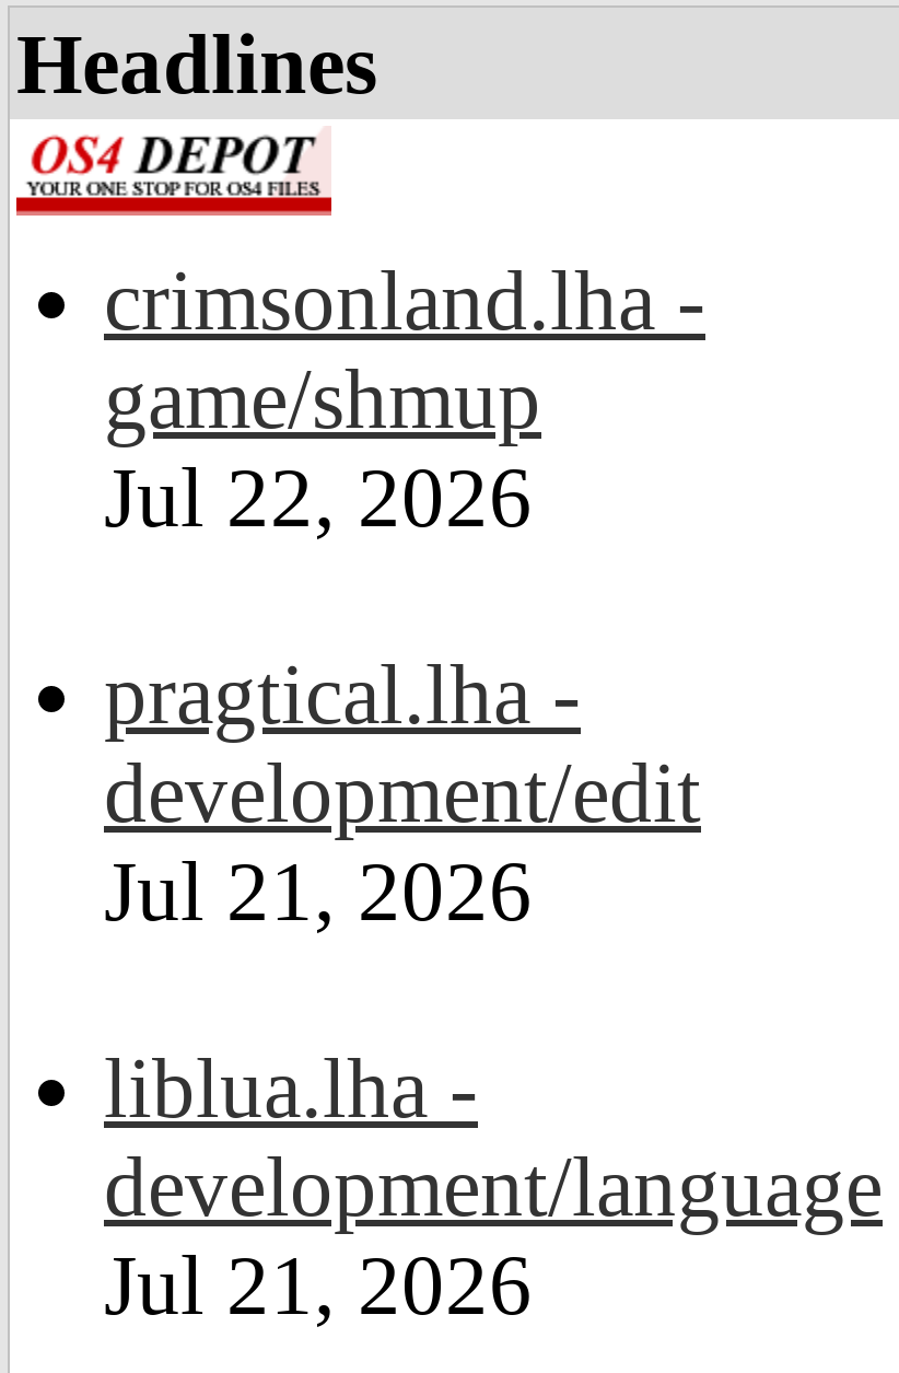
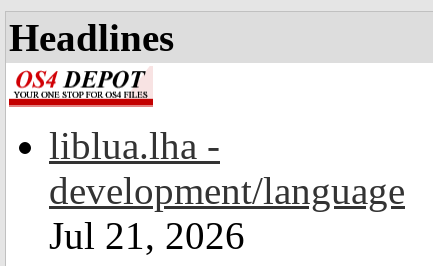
- crimsonland.lha -
- game/shmup
- Jul 22, 2026
- pragtical.lha -
- development/edit
- Jul 21, 2026
